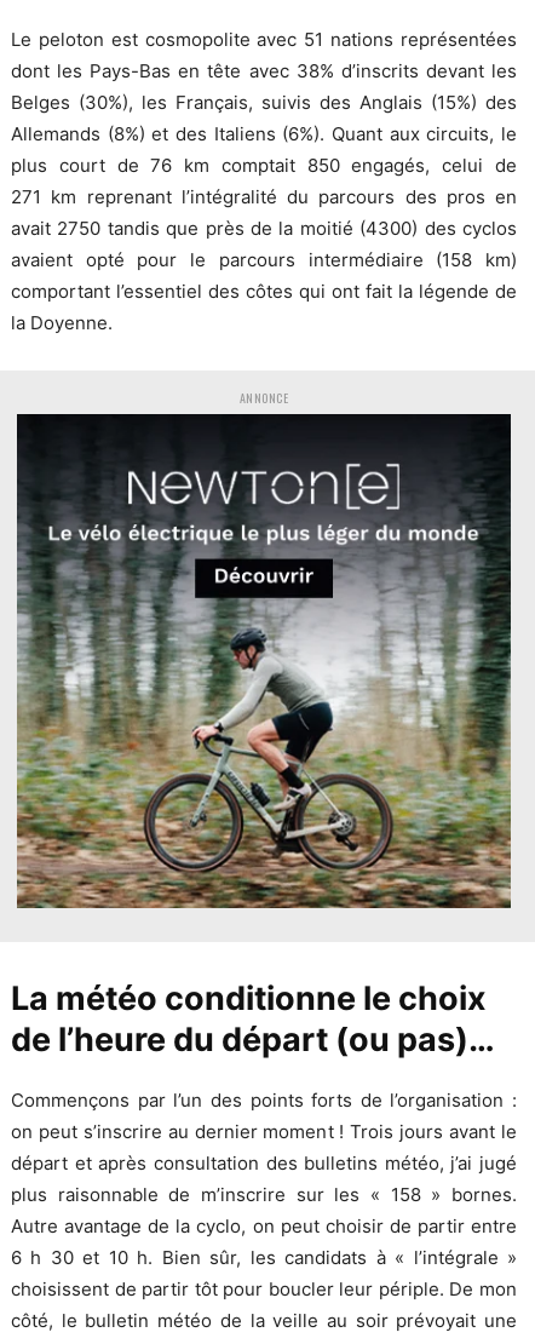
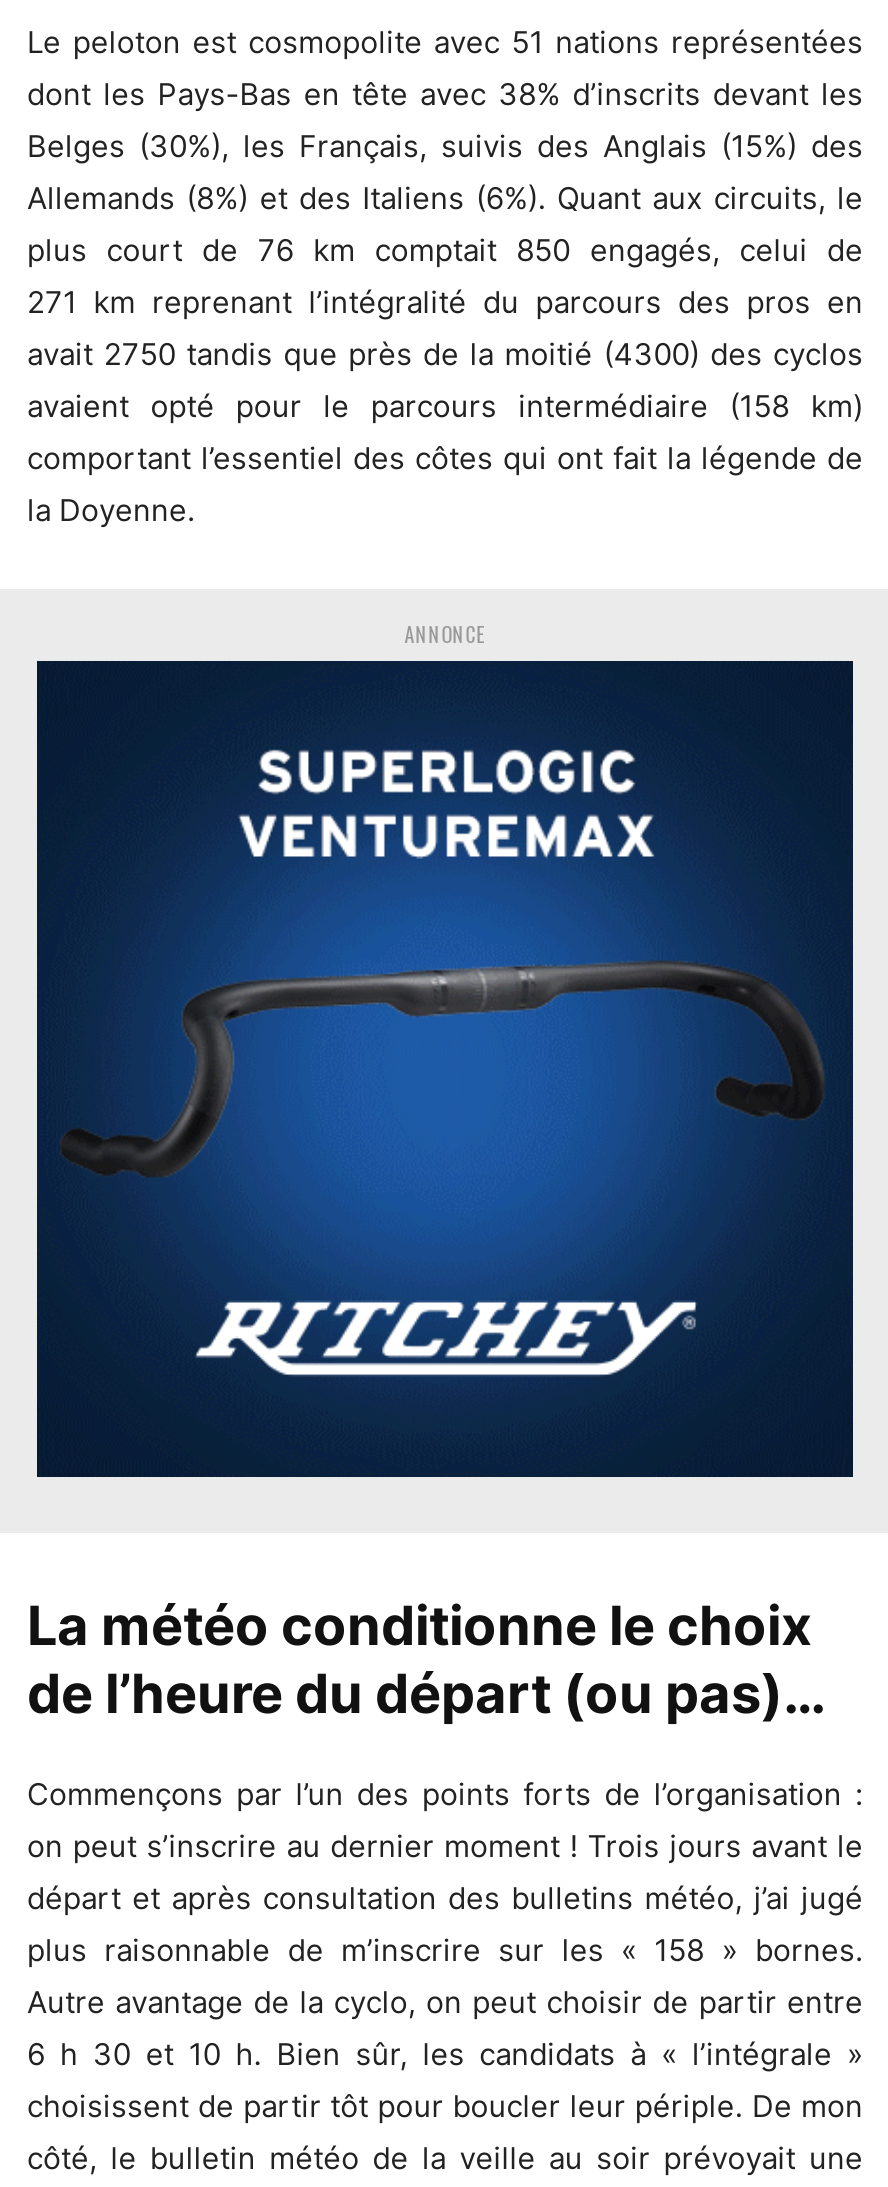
- [image]
+ [image]
